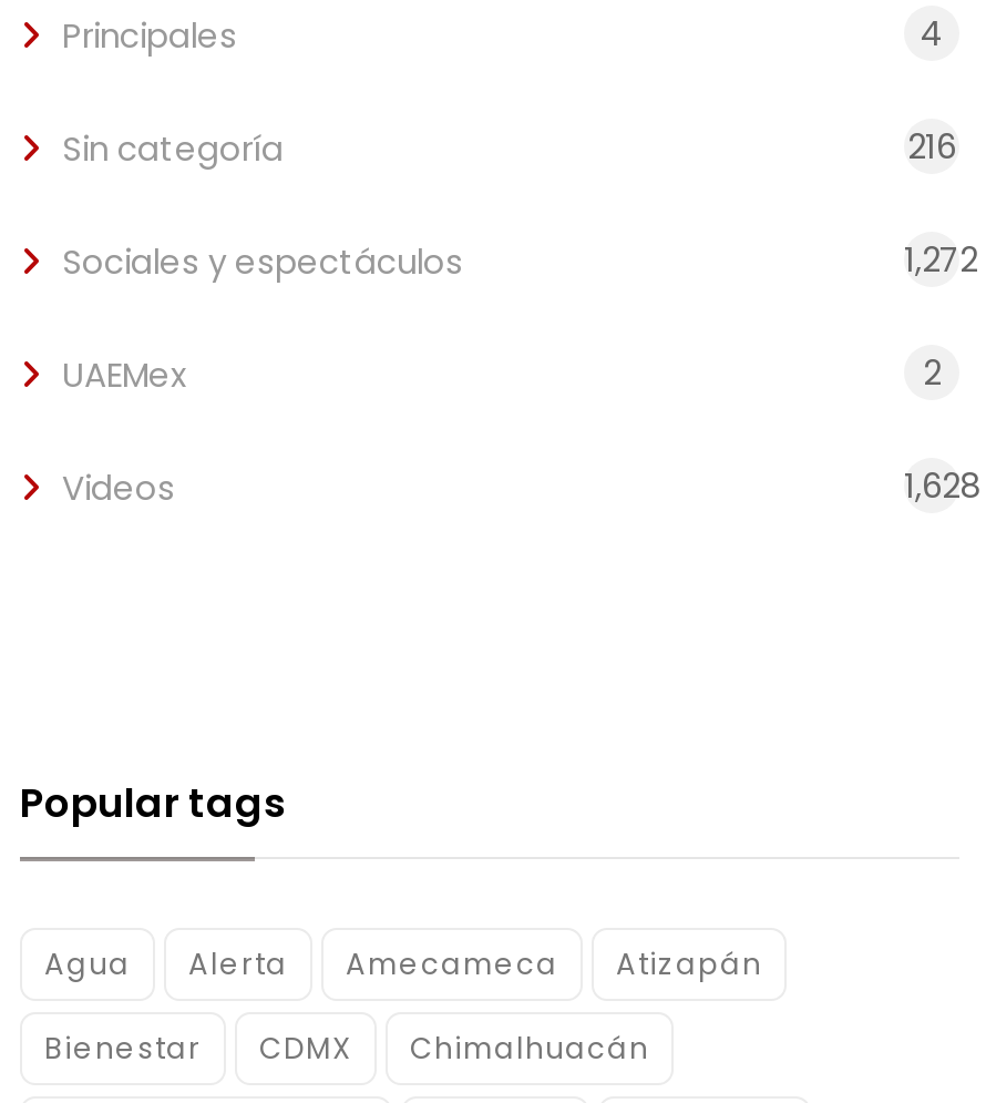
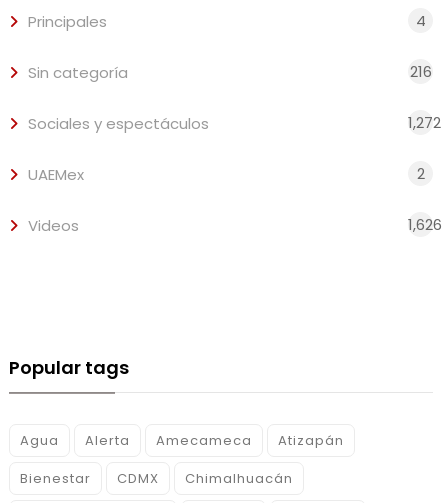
- 1,628
+ 1,626
